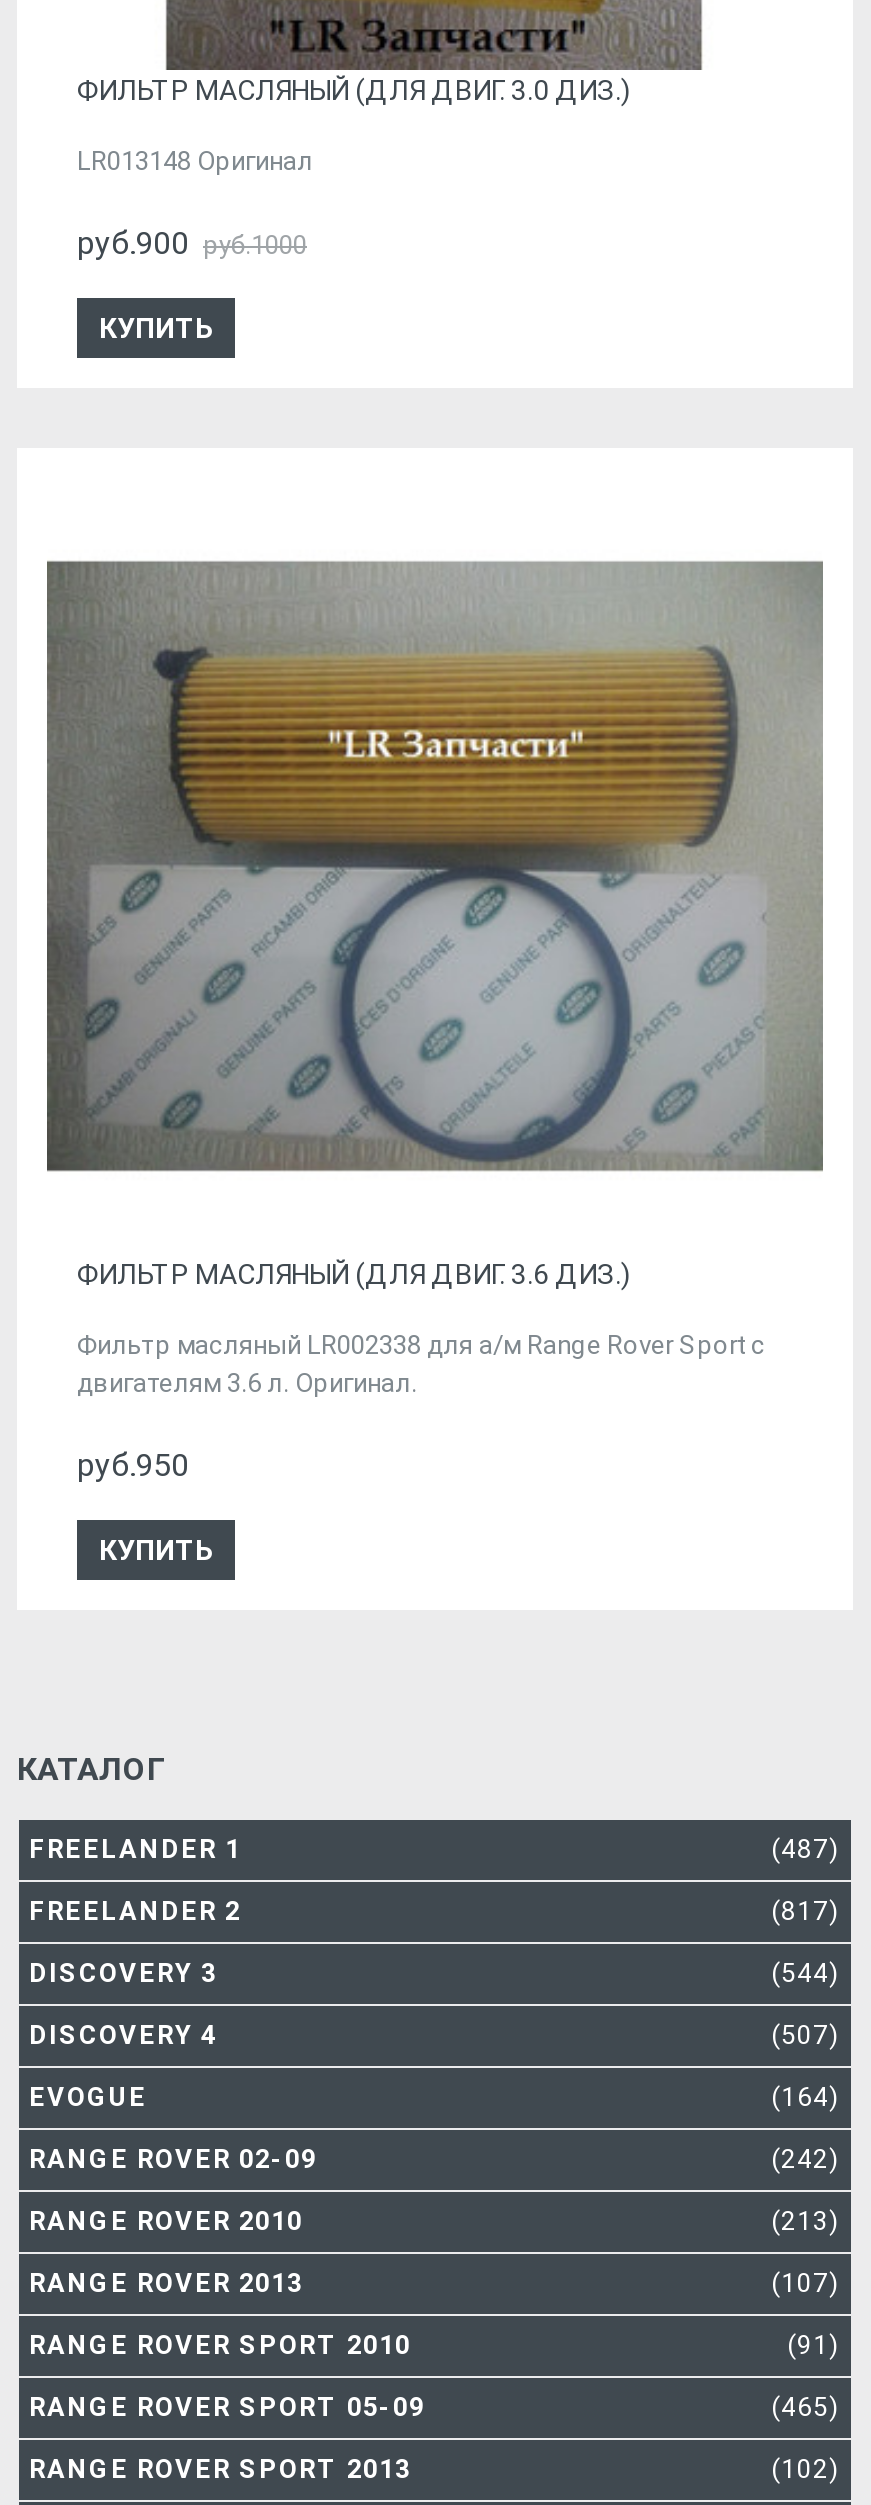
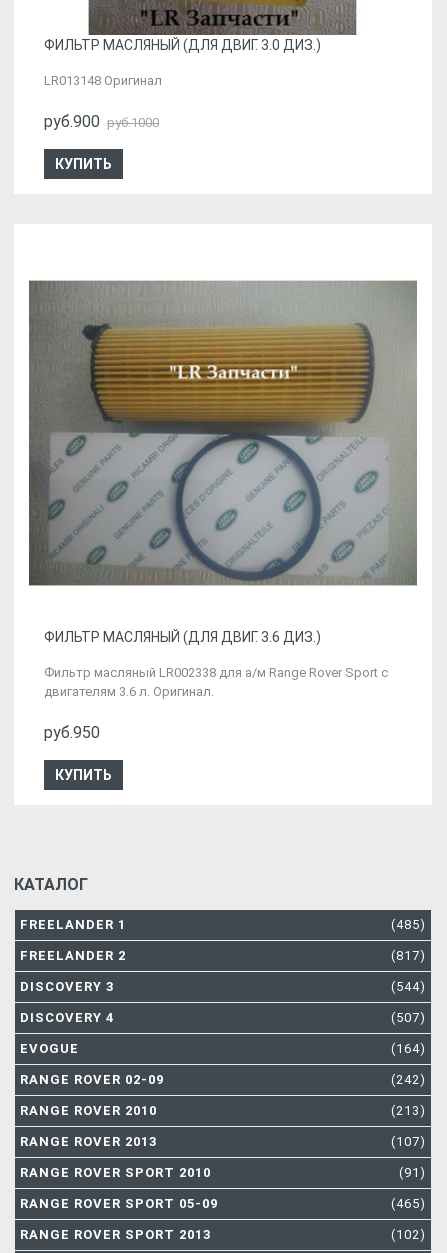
- (487)
+ (485)
